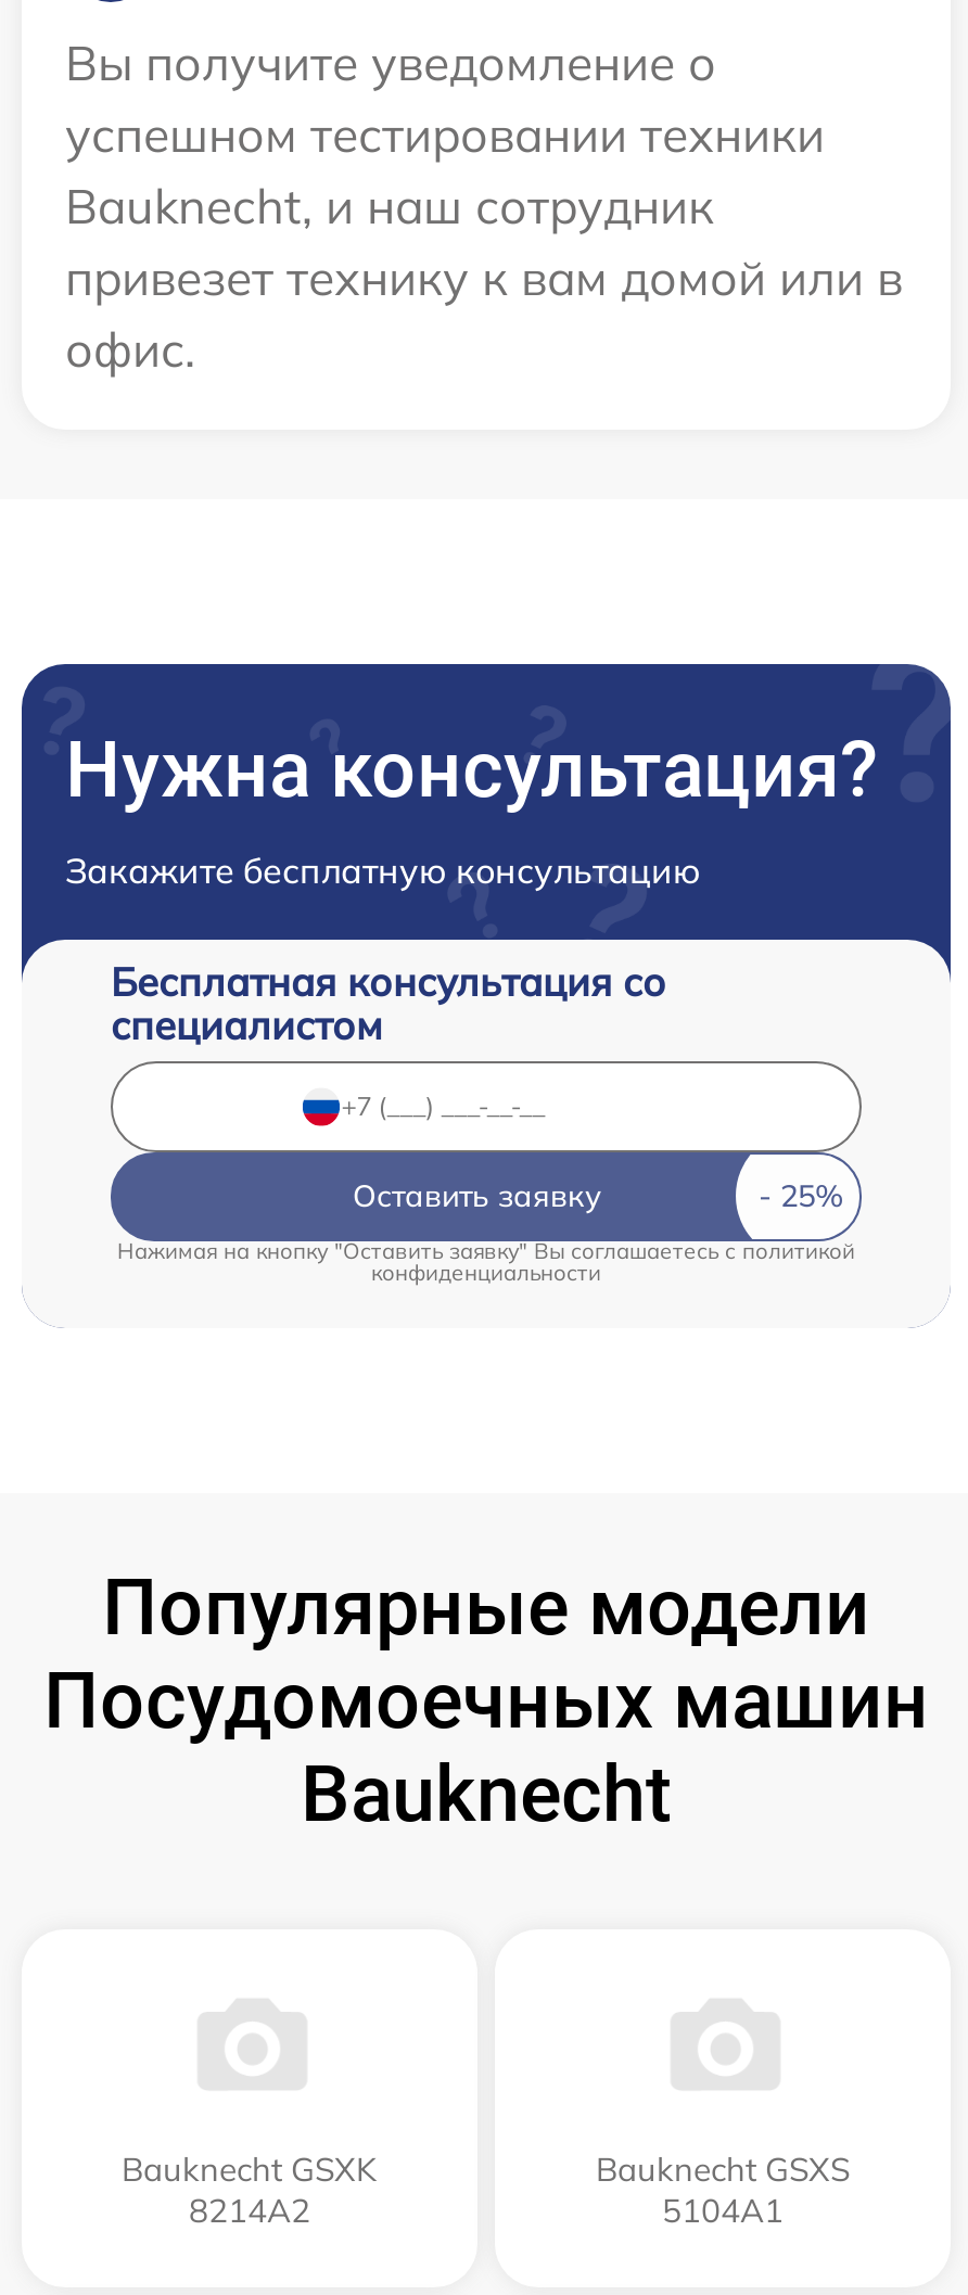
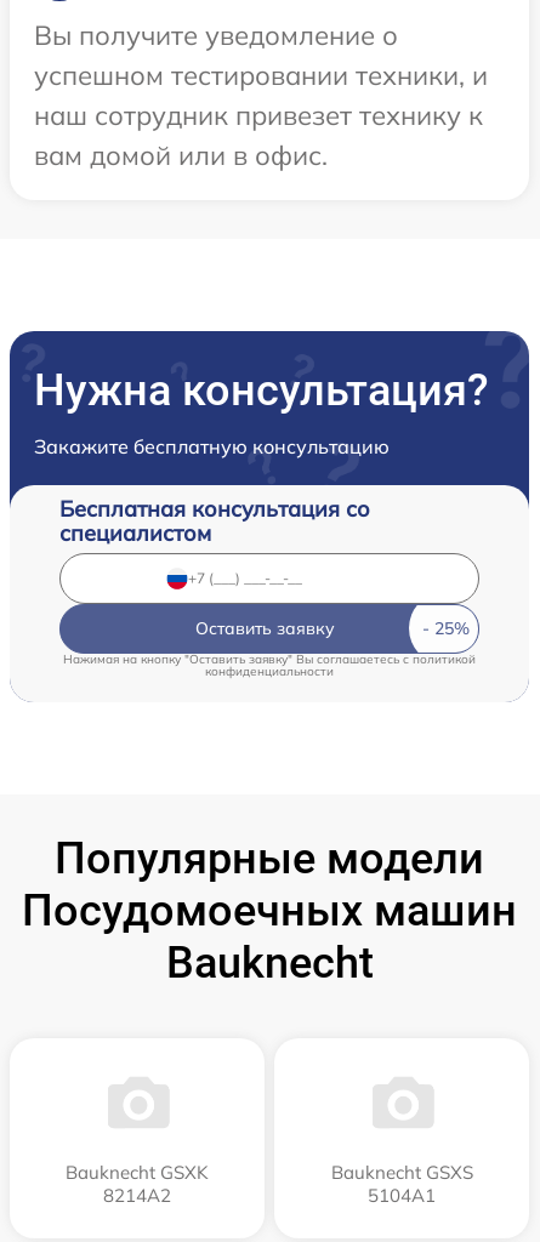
- успешном тестировании техники
- Bauknecht, и наш сотрудник
- привезет технику к вам домой или в
- офис.
+ успешном тестировании техники, и
+ наш сотрудник привезет технику к
+ вам домой или в офис.
